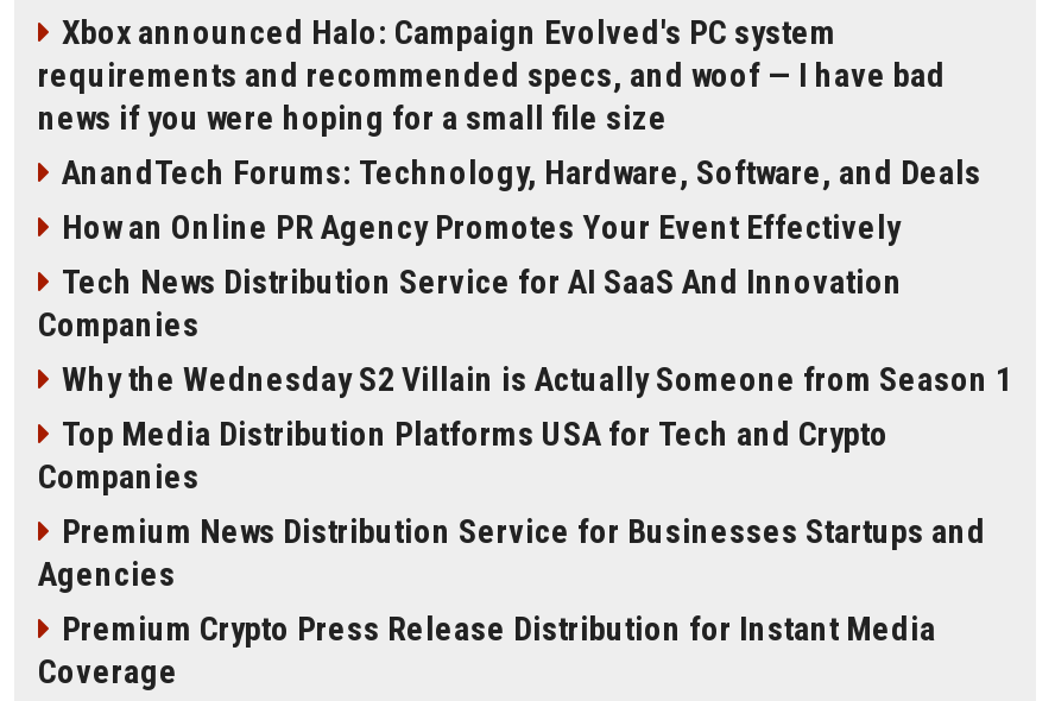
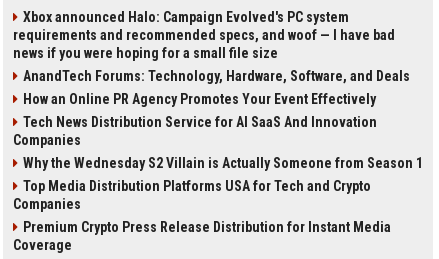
- Premium News Distribution Service for Businesses Startups and
- Agencies
